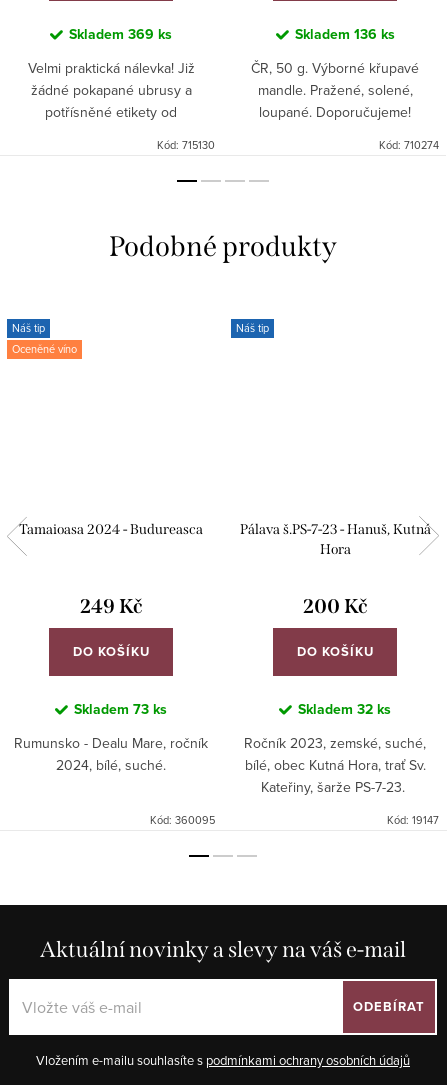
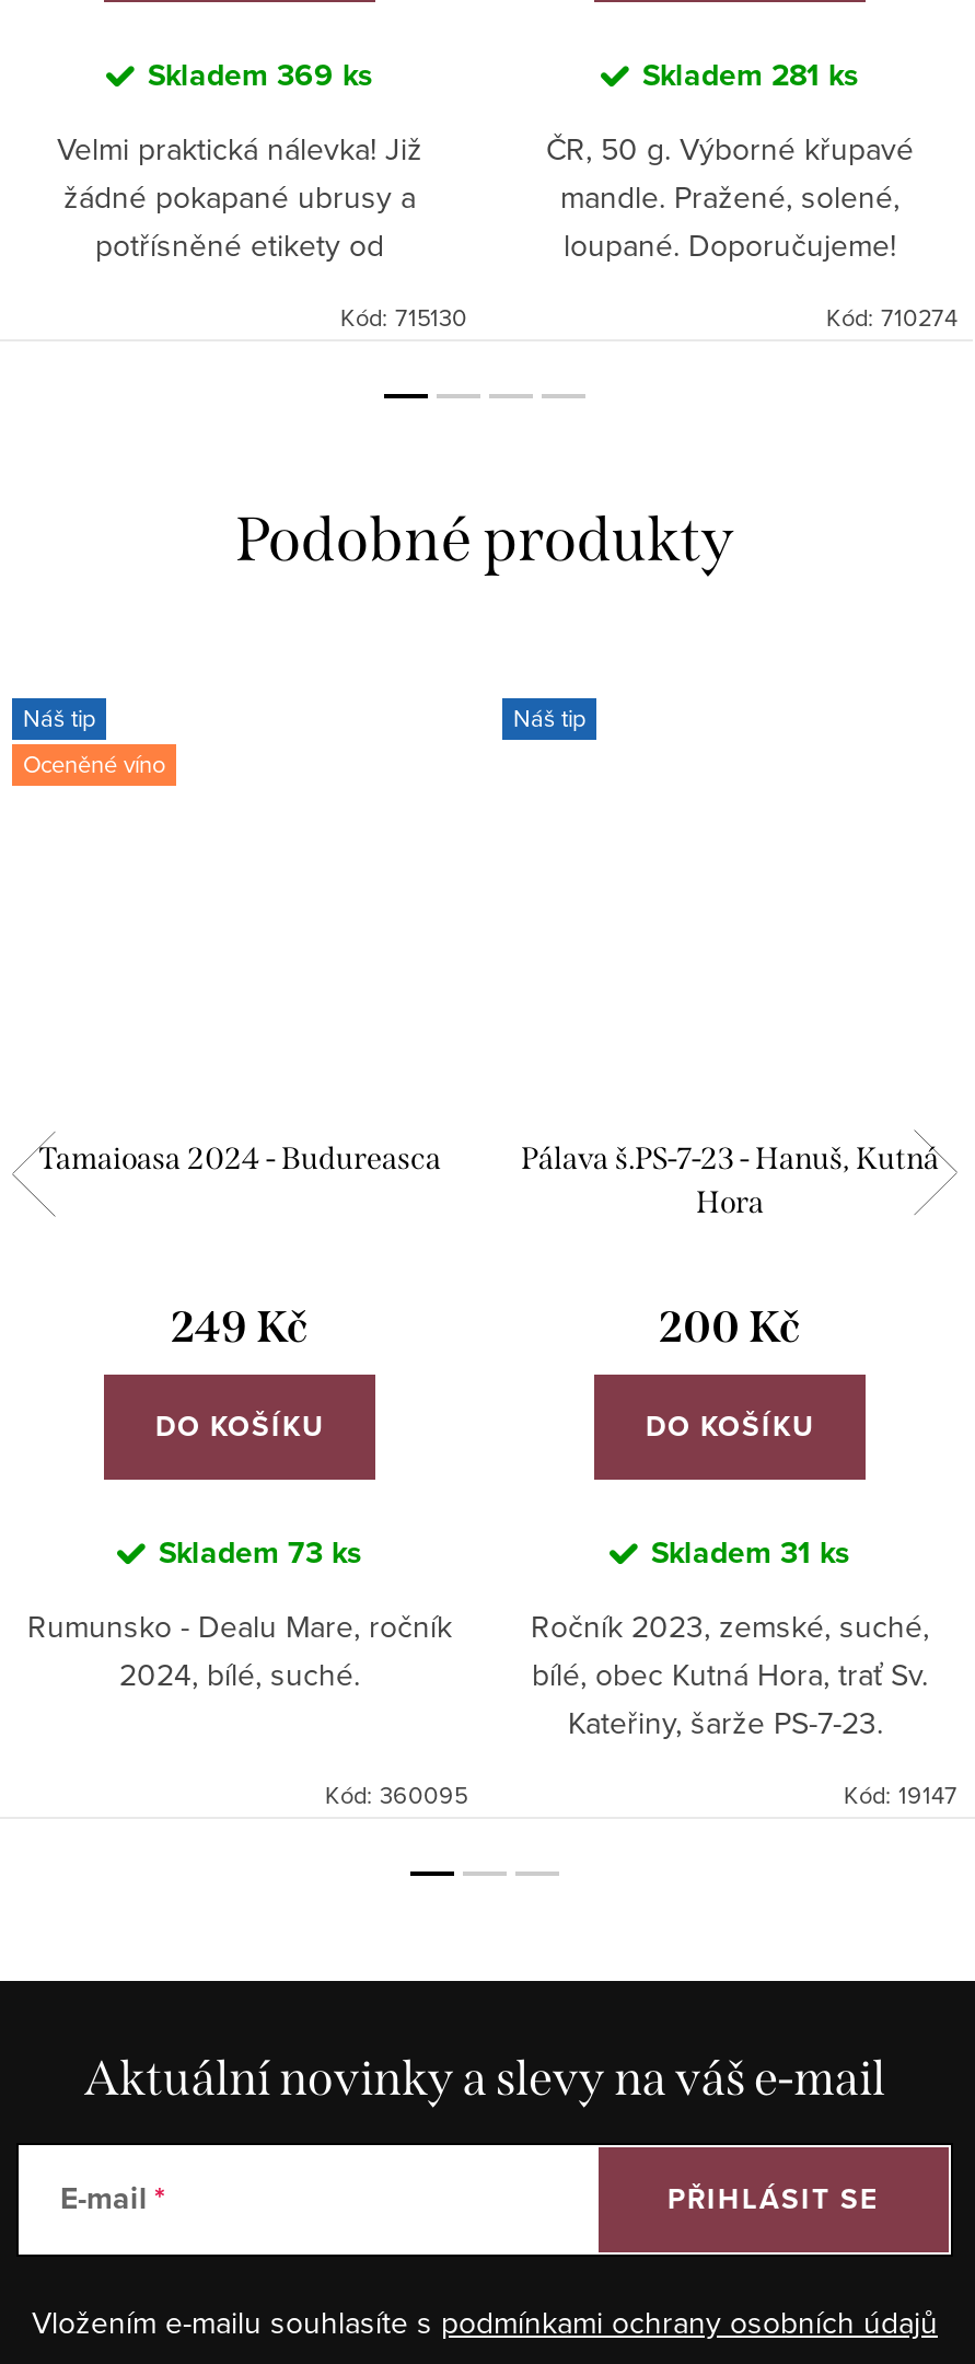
- Skladem 136 ks
+ Skladem 281 ks

- Skladem 32 ks
+ Skladem 31 ks

+ E-mail

- ODEBÍRAT
+ PŘIHLÁSIT SE
